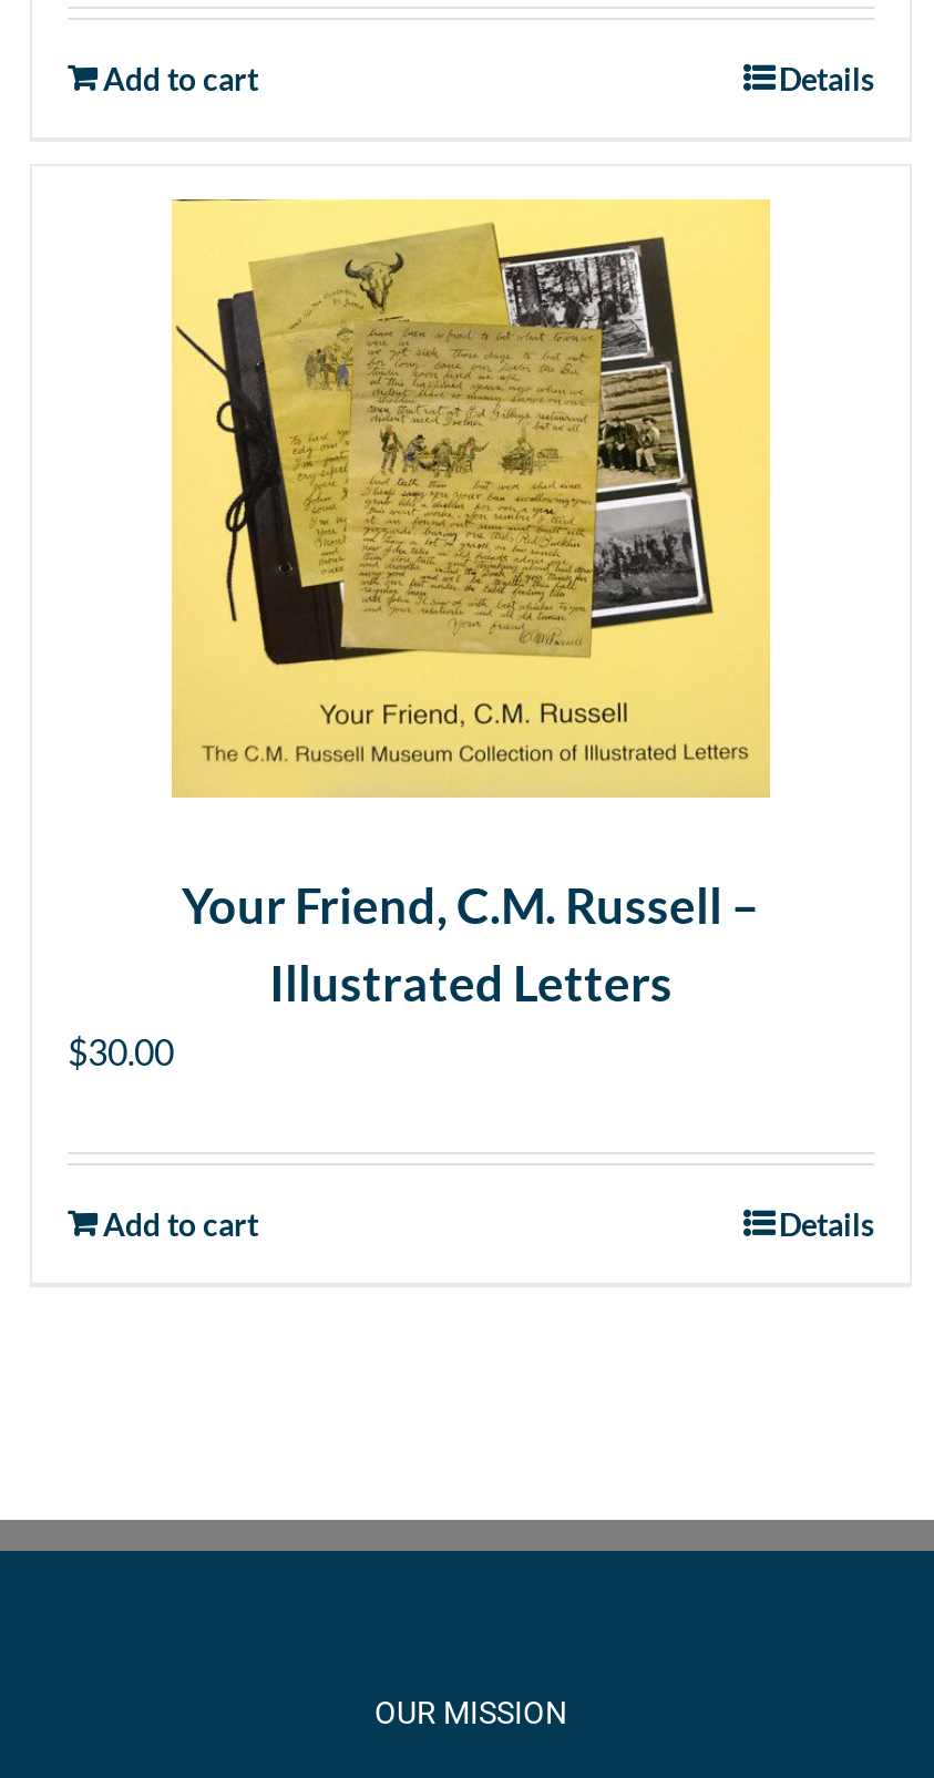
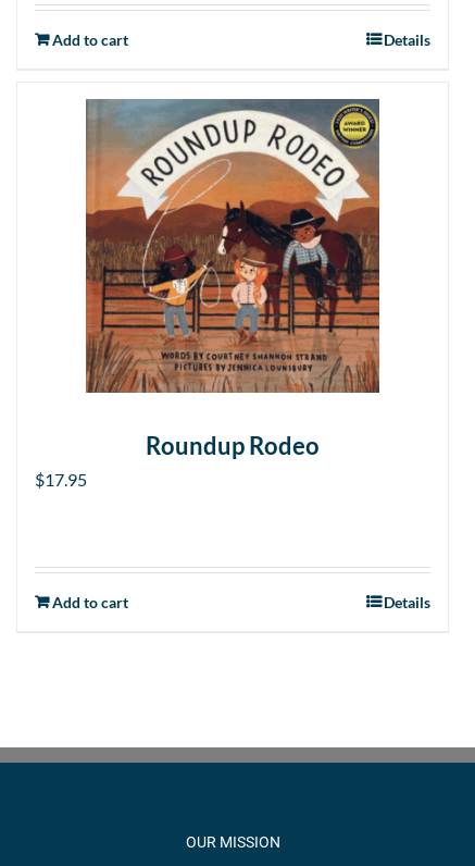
- [image]
- Your Friend, C.M. Russell –
- Illustrated Letters
- $30.00
+ [image]
+ Roundup Rodeo
+ $17.95
